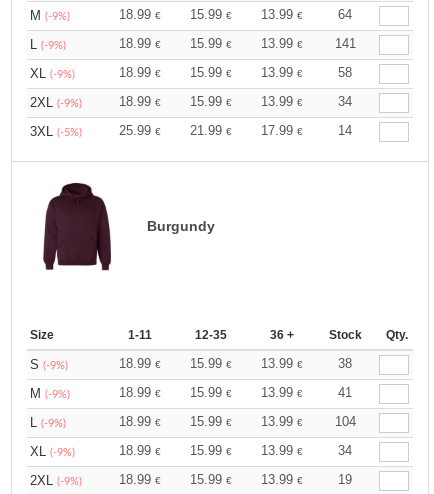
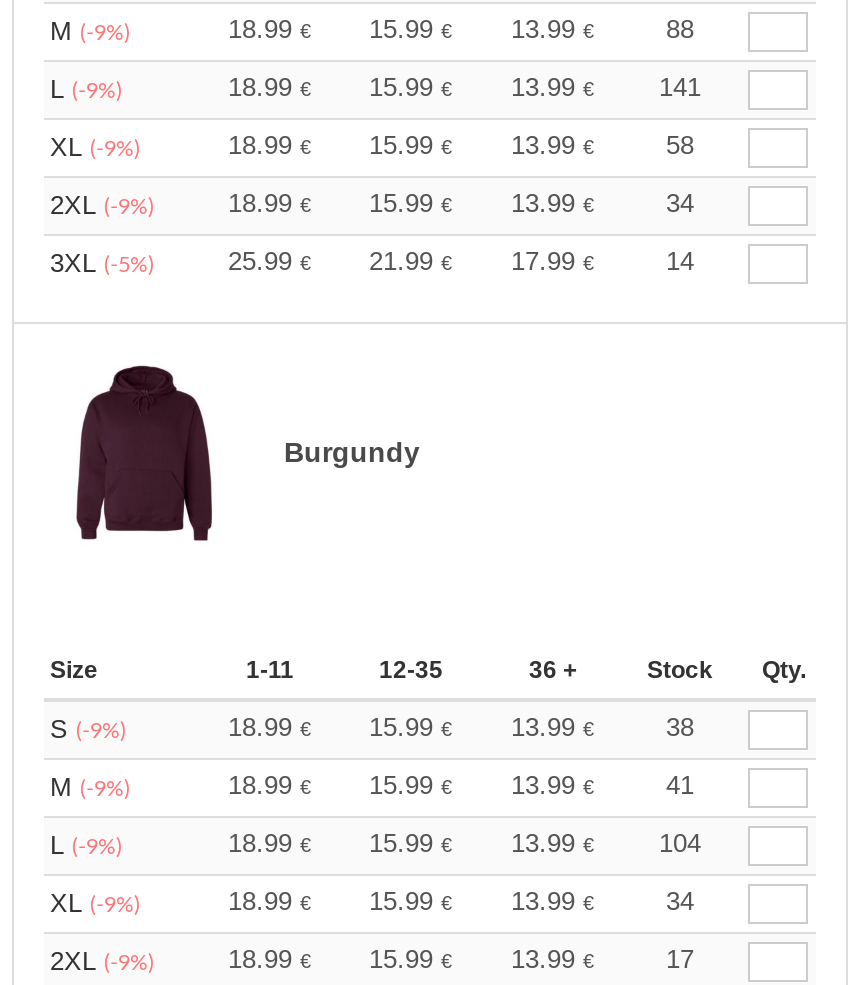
- 64
+ 88

- 19
+ 17
